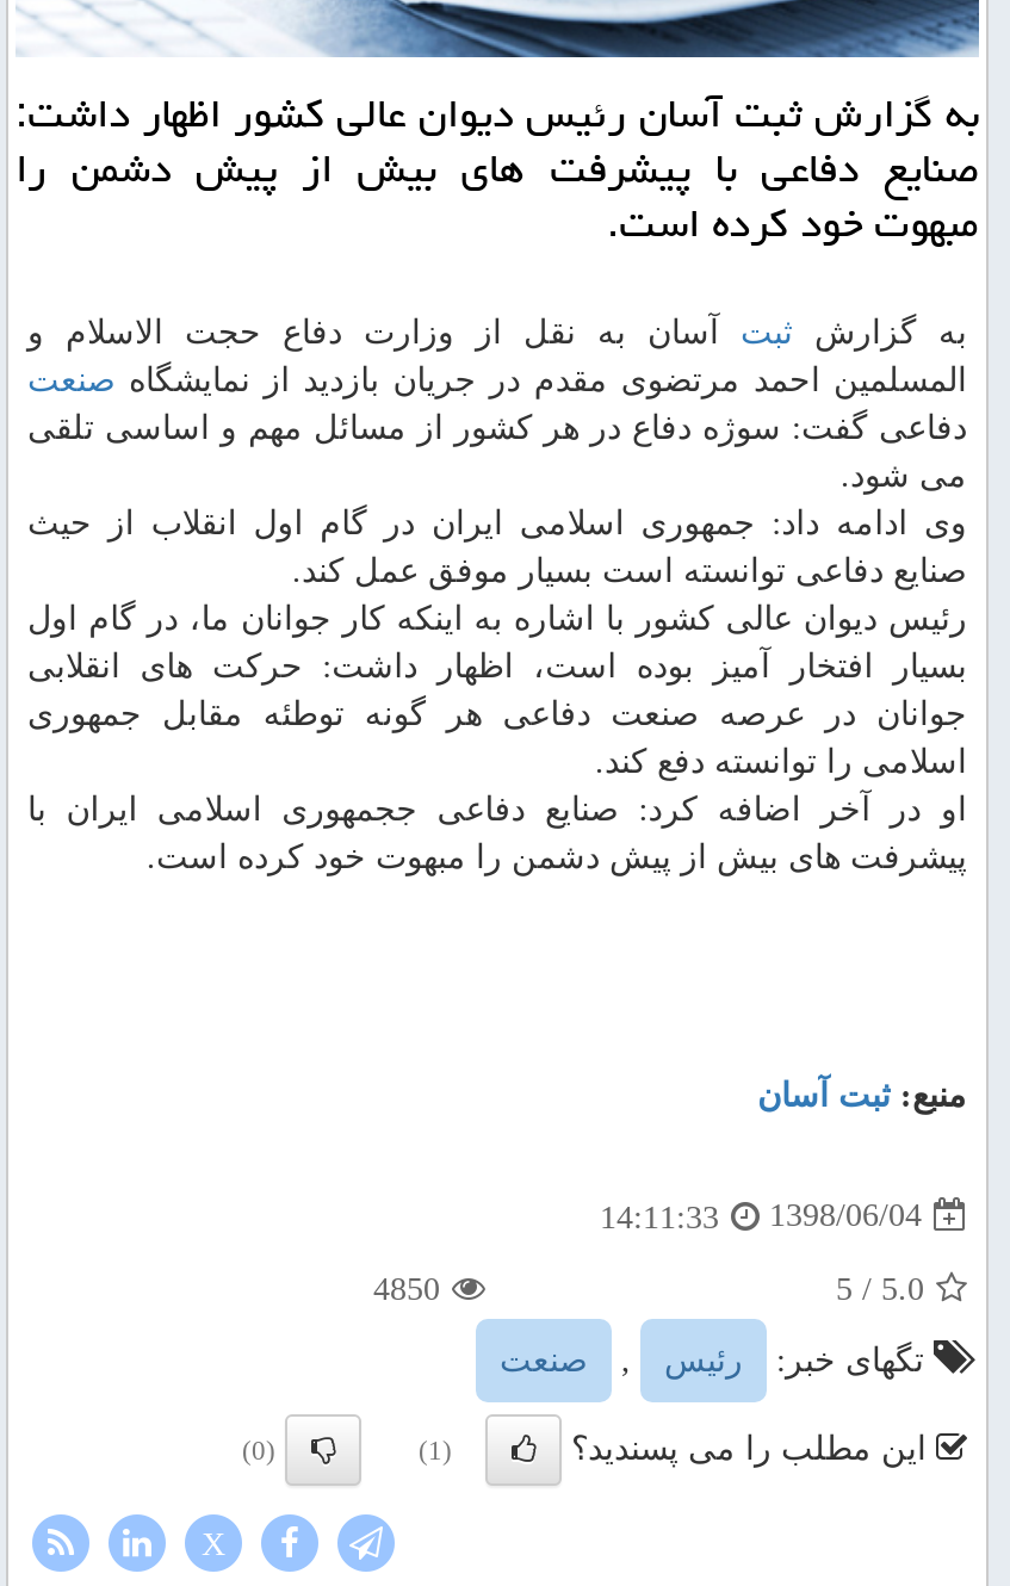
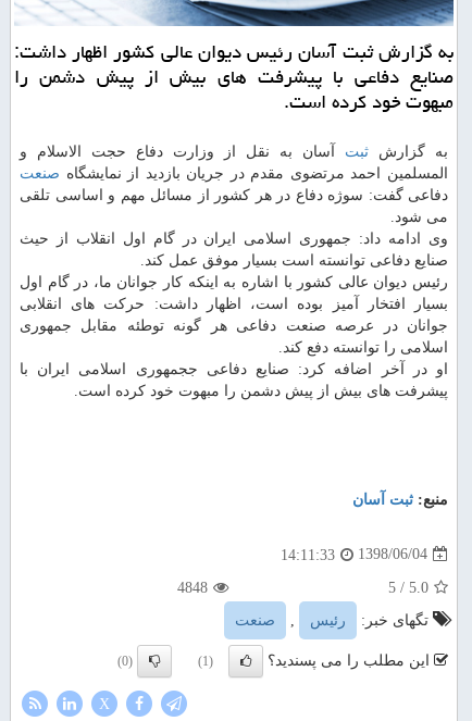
- 4850
+ 4848
